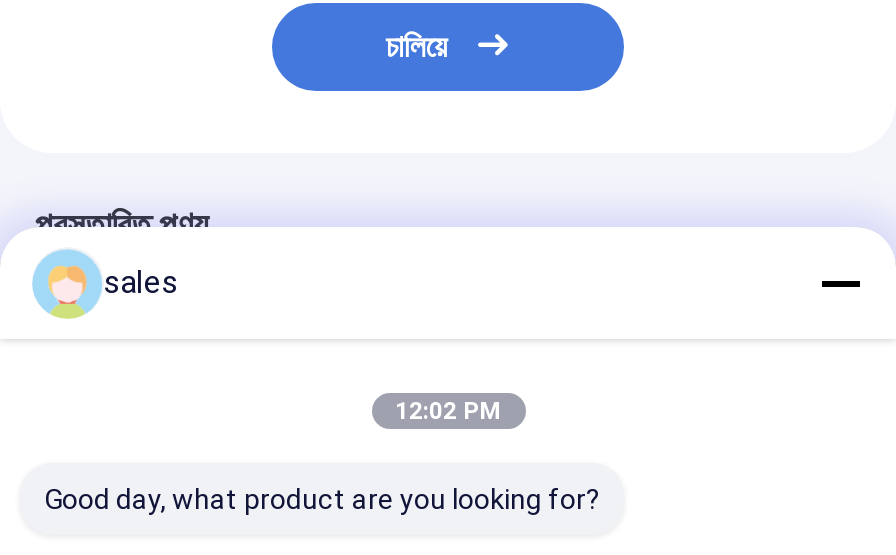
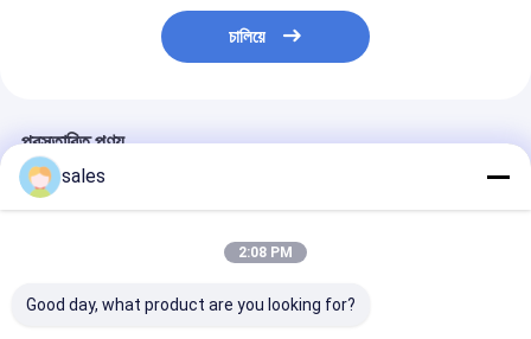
- 12:02 PM
+ 2:08 PM
